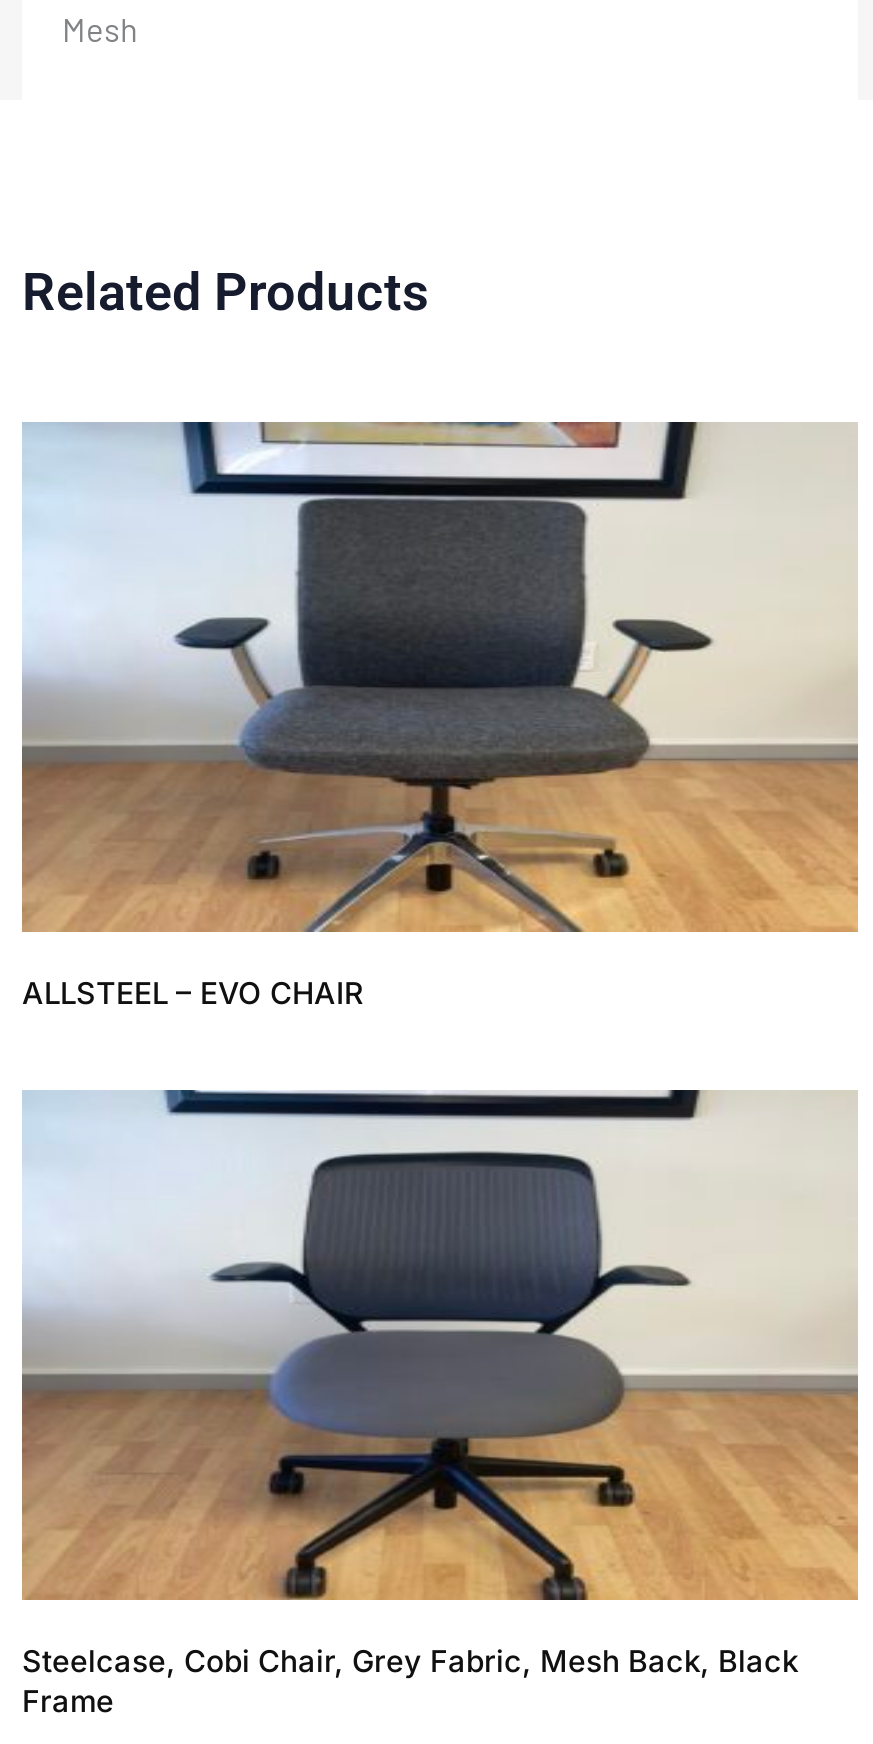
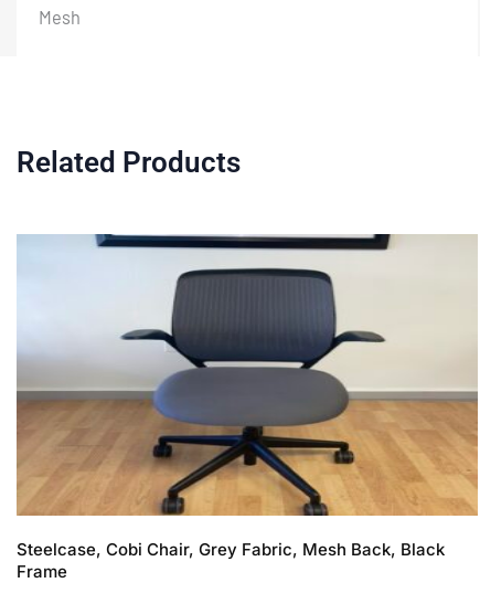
- [image]
- ALLSTEEL – EVO CHAIR
